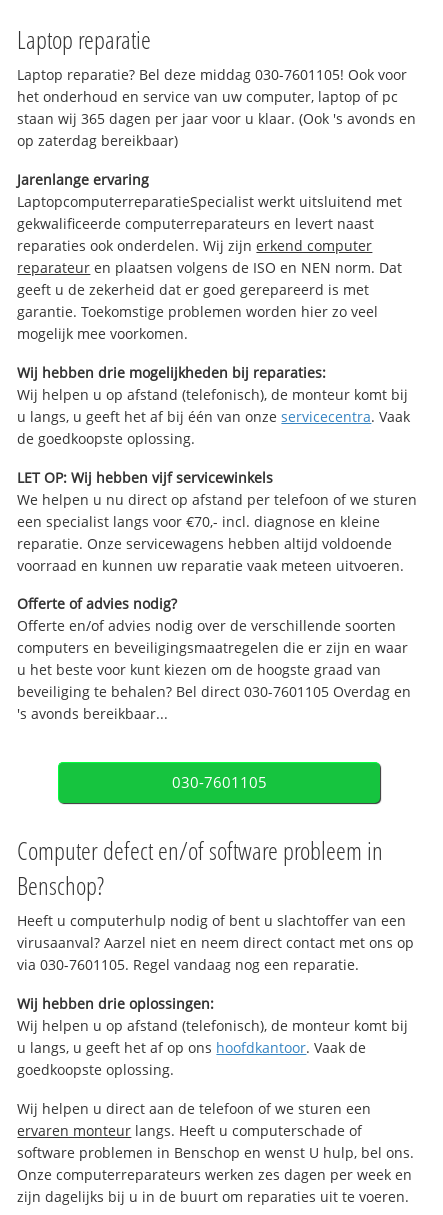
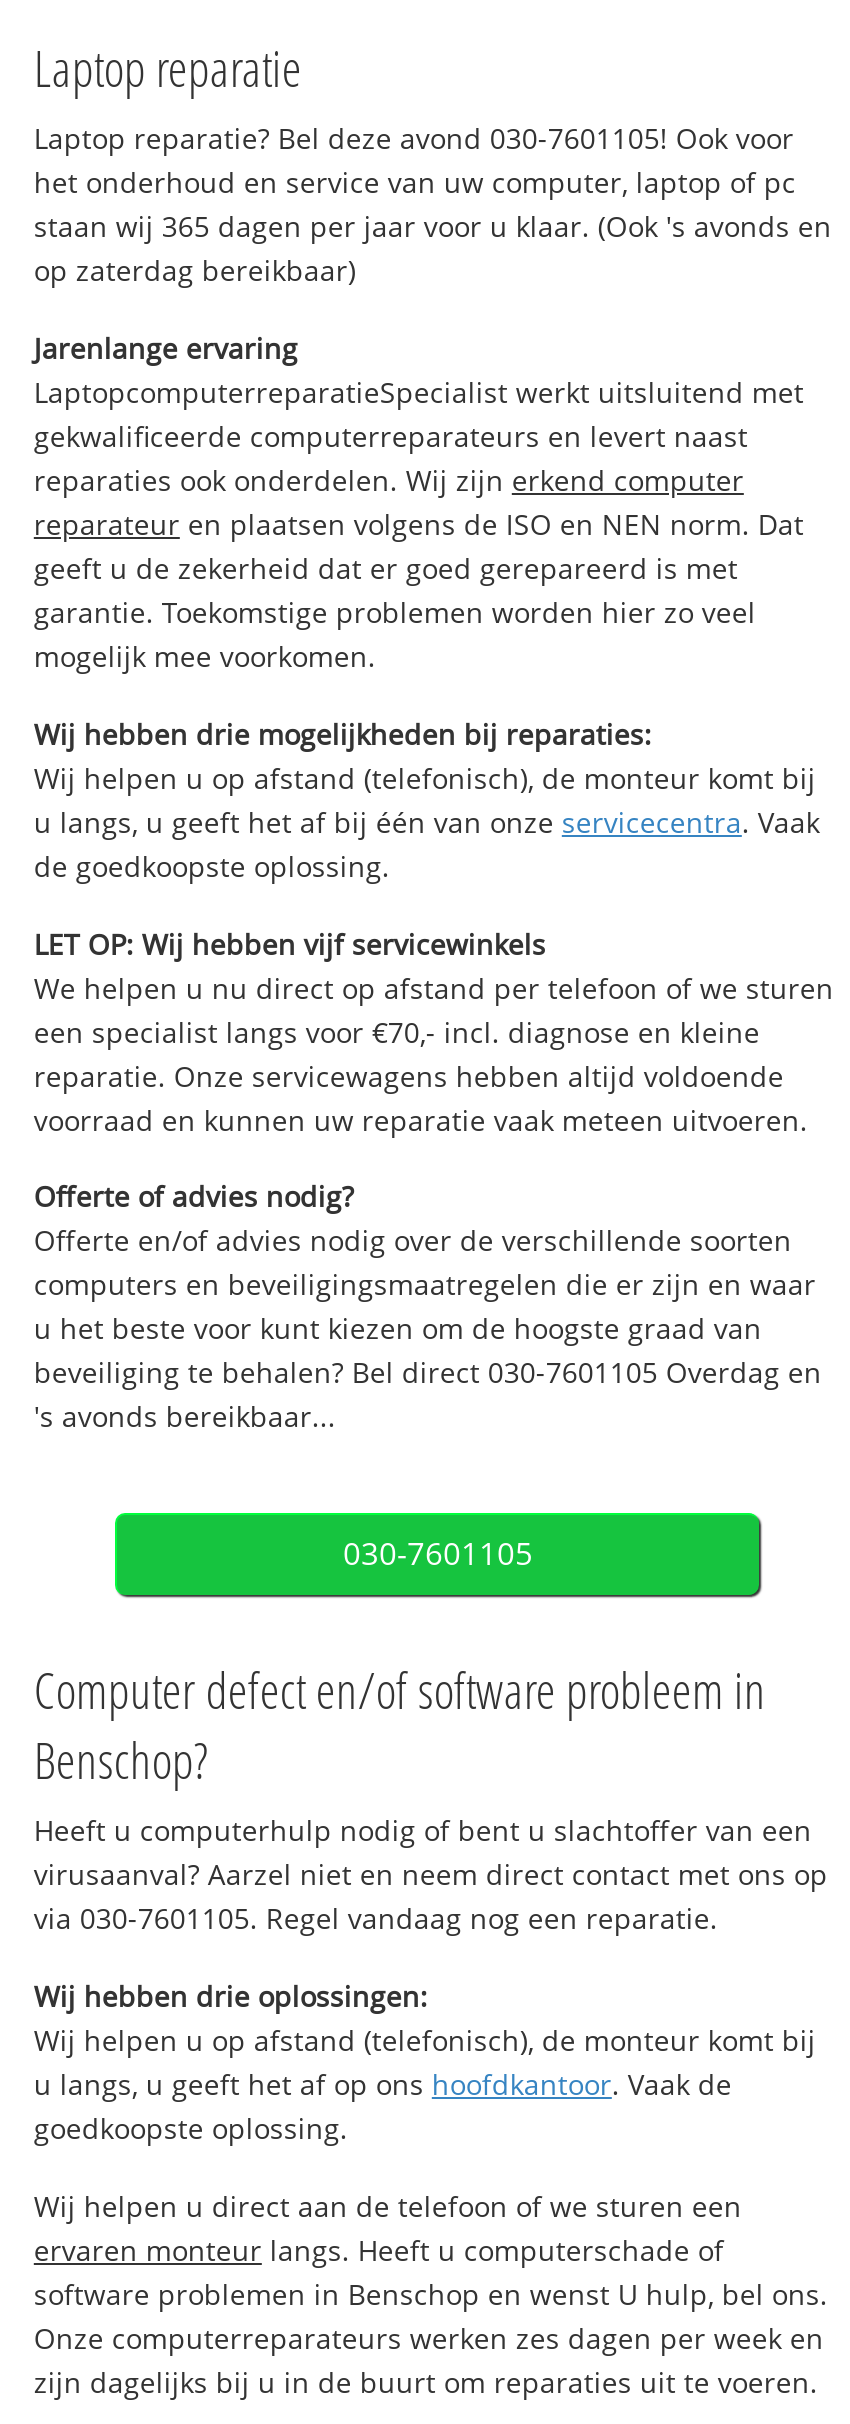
- Laptop reparatie? Bel deze middag 030-7601105! Ook voor
+ Laptop reparatie? Bel deze avond 030-7601105! Ook voor
